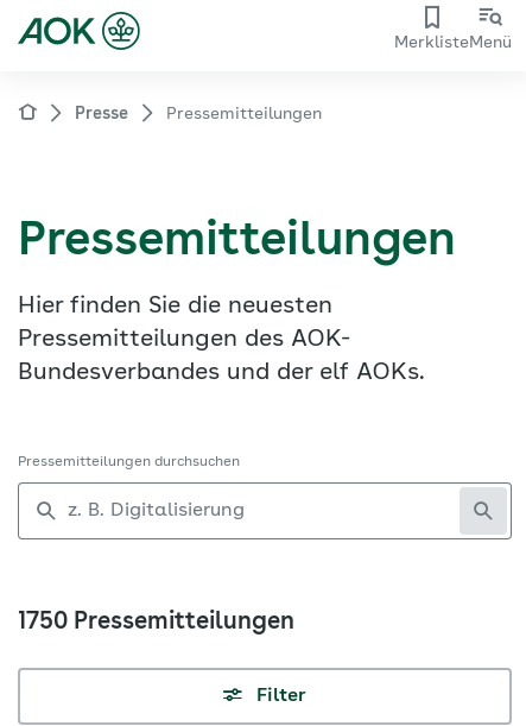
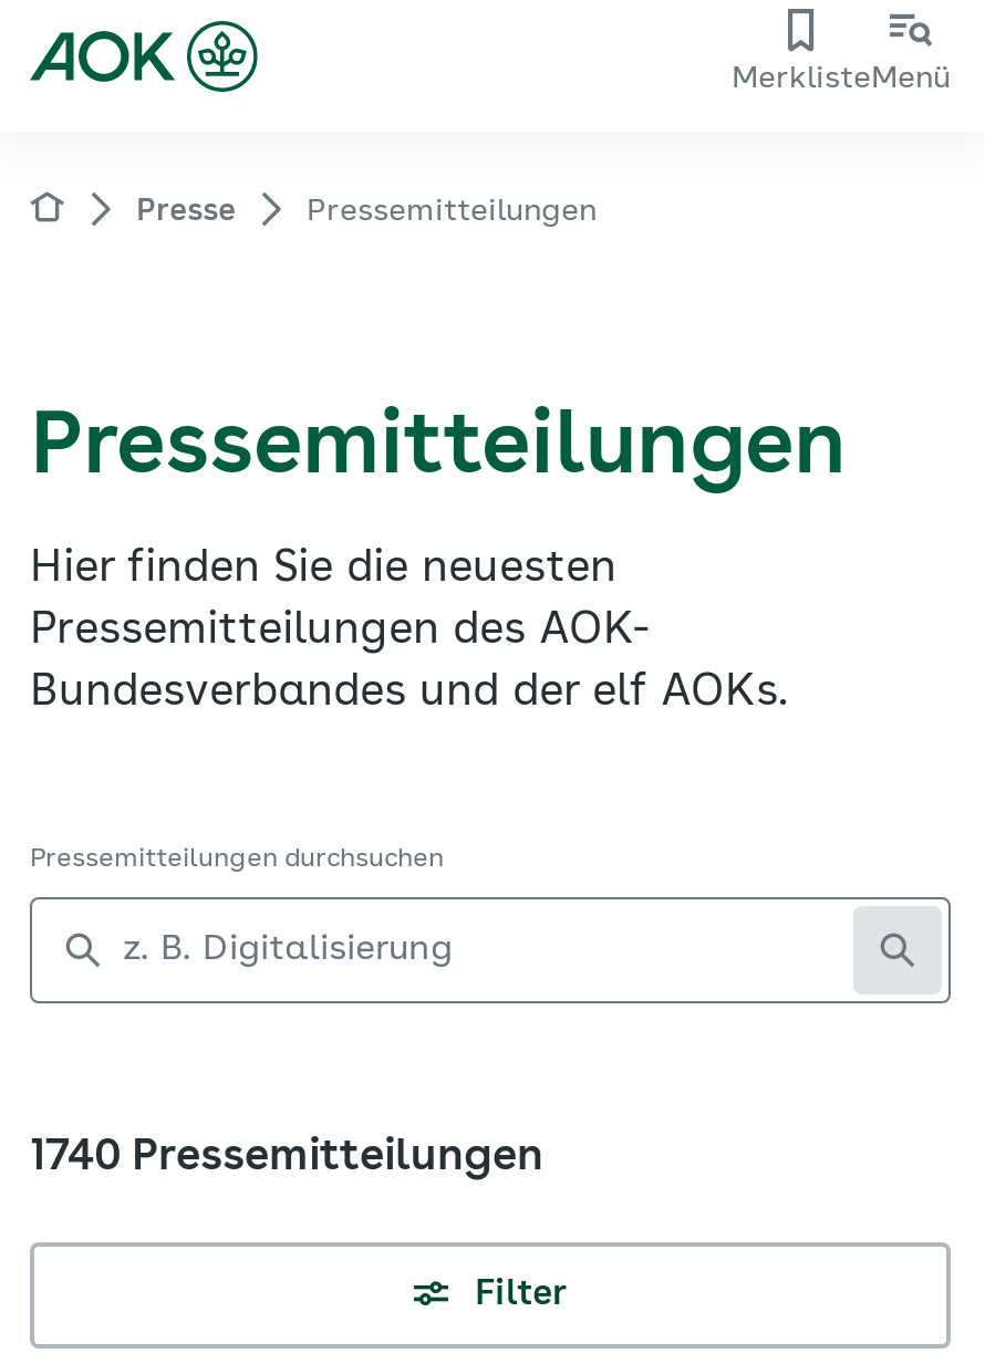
- 1750 Pressemitteilungen
+ 1740 Pressemitteilungen
